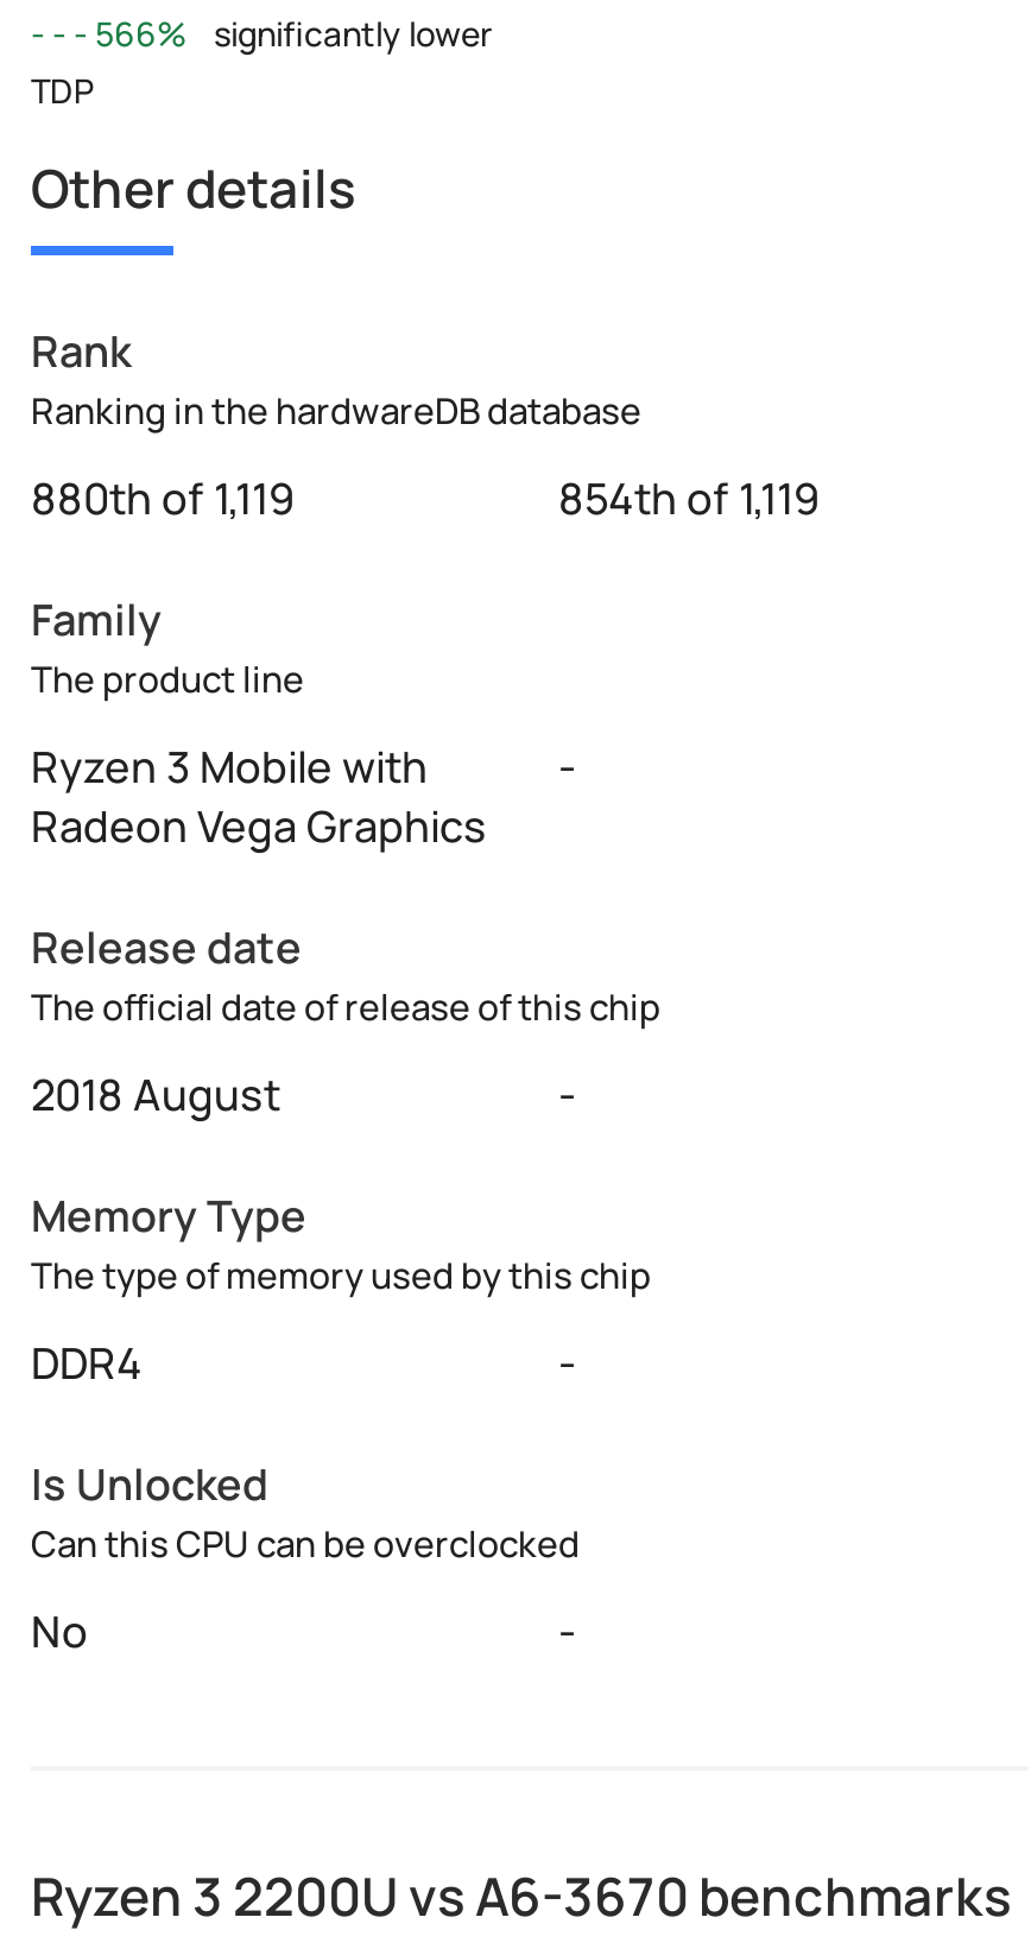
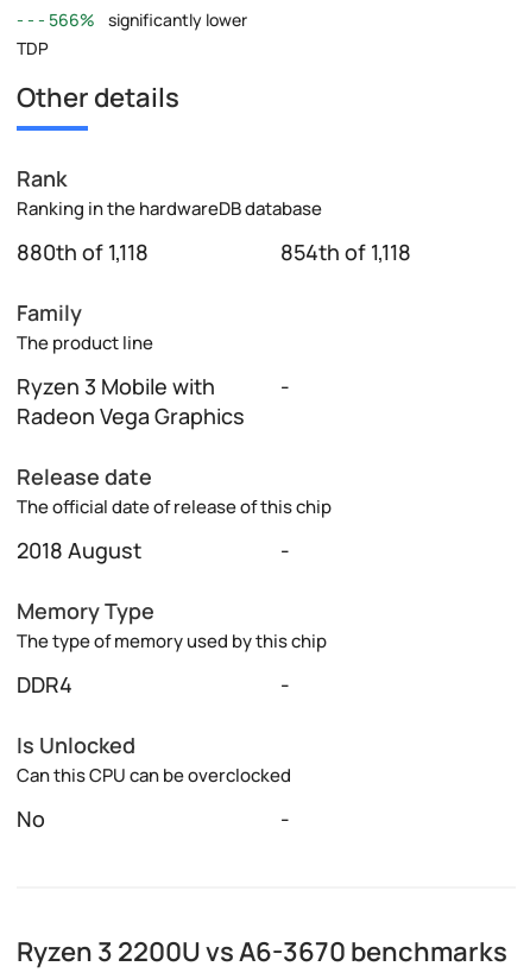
- 880th of 1,119
+ 880th of 1,118

- 854th of 1,119
+ 854th of 1,118
